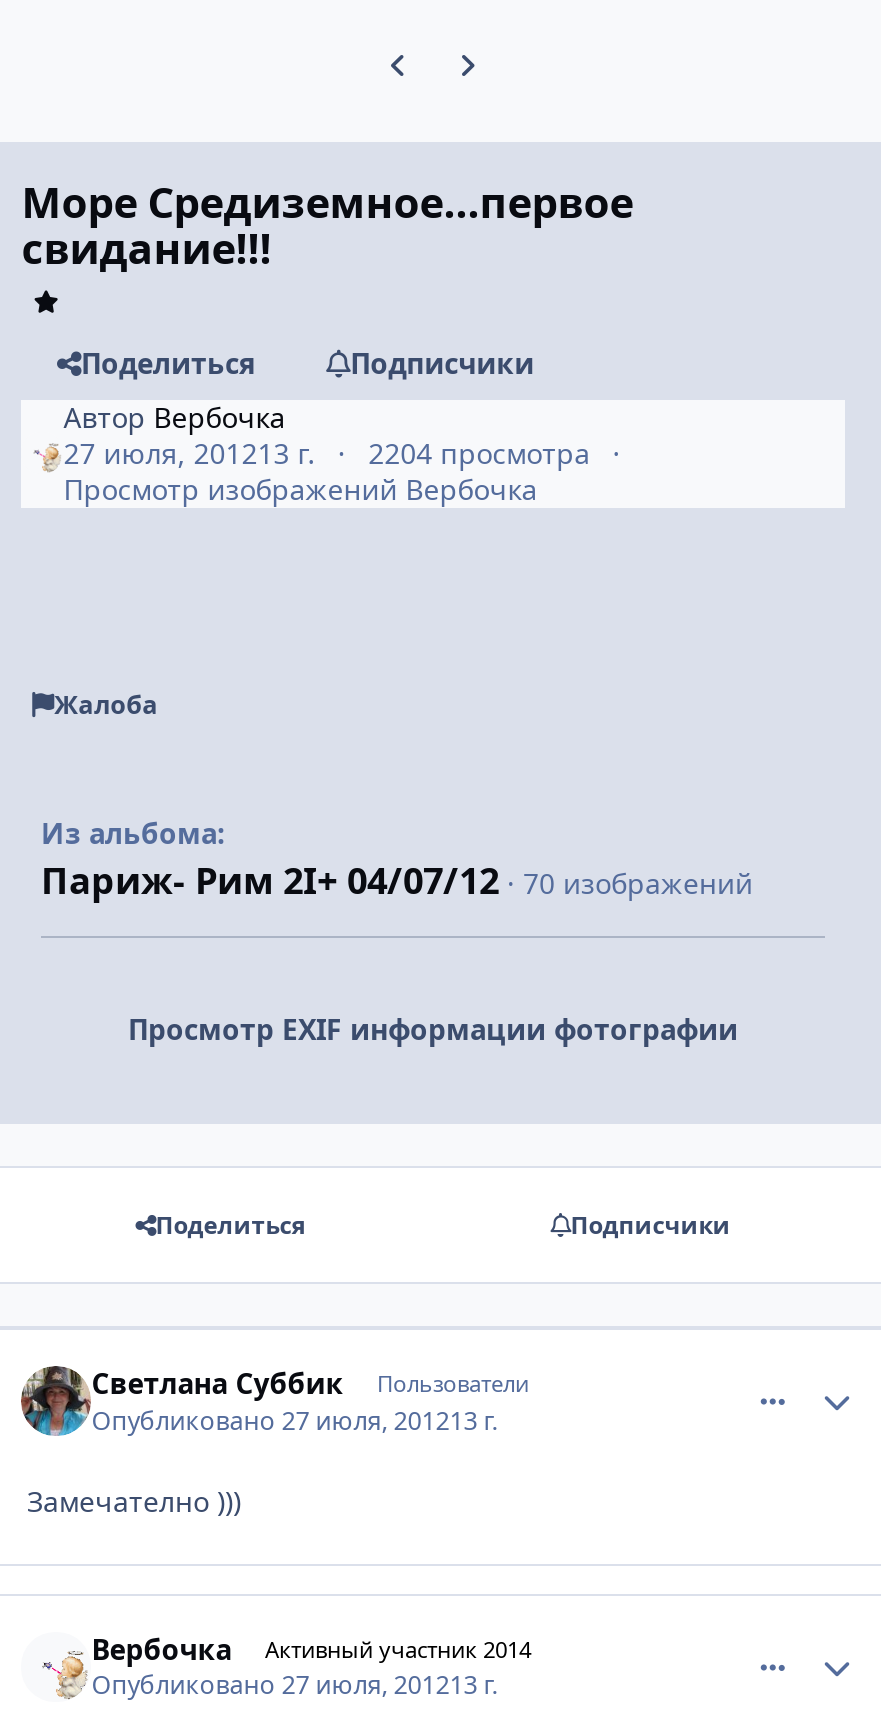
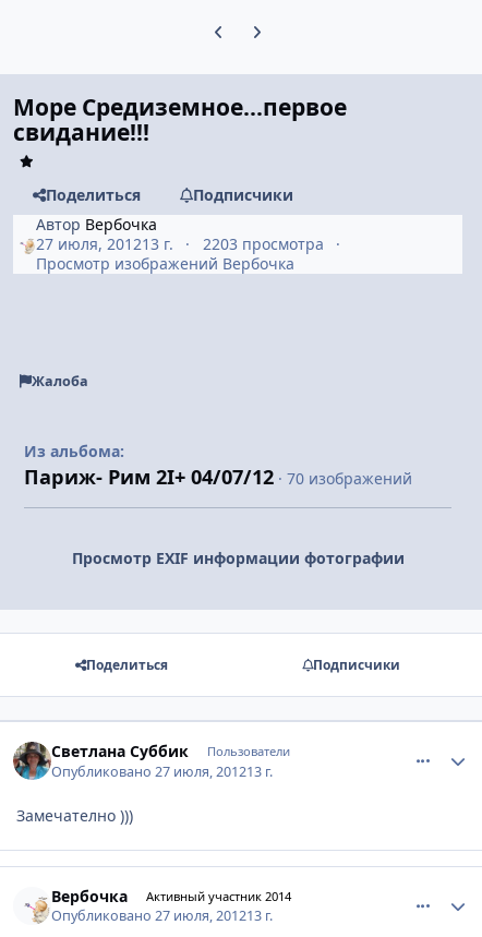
- 2204 просмотра
+ 2203 просмотра
